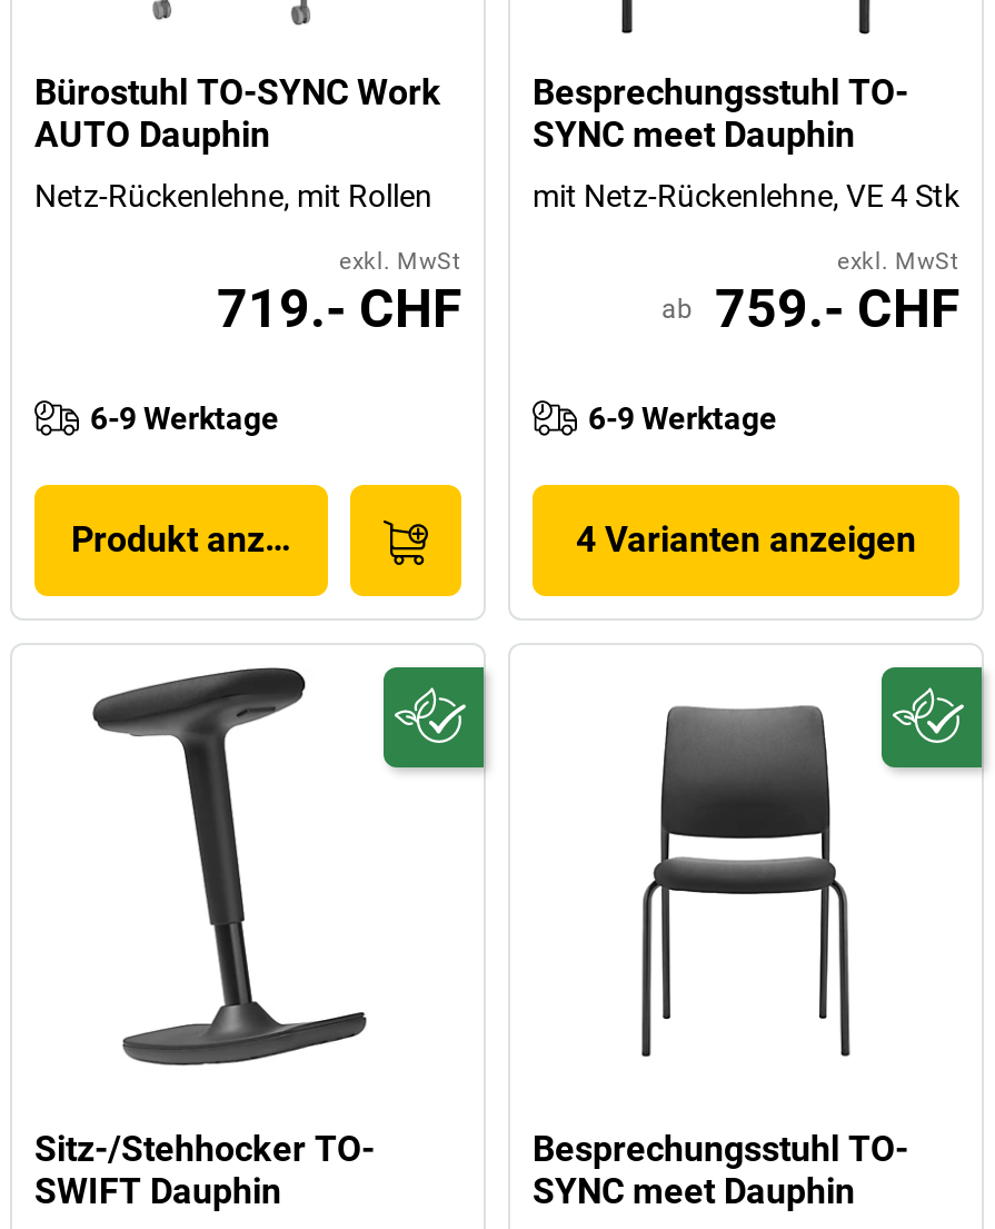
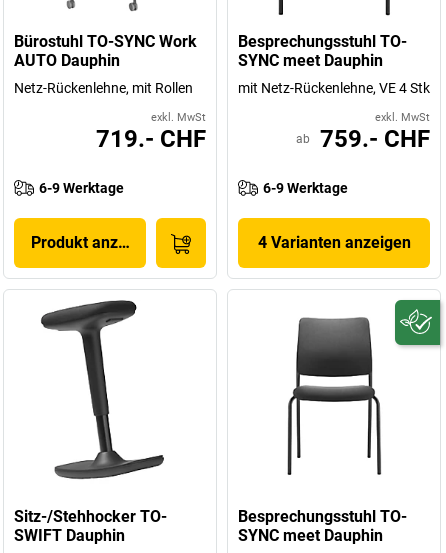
- [image]
